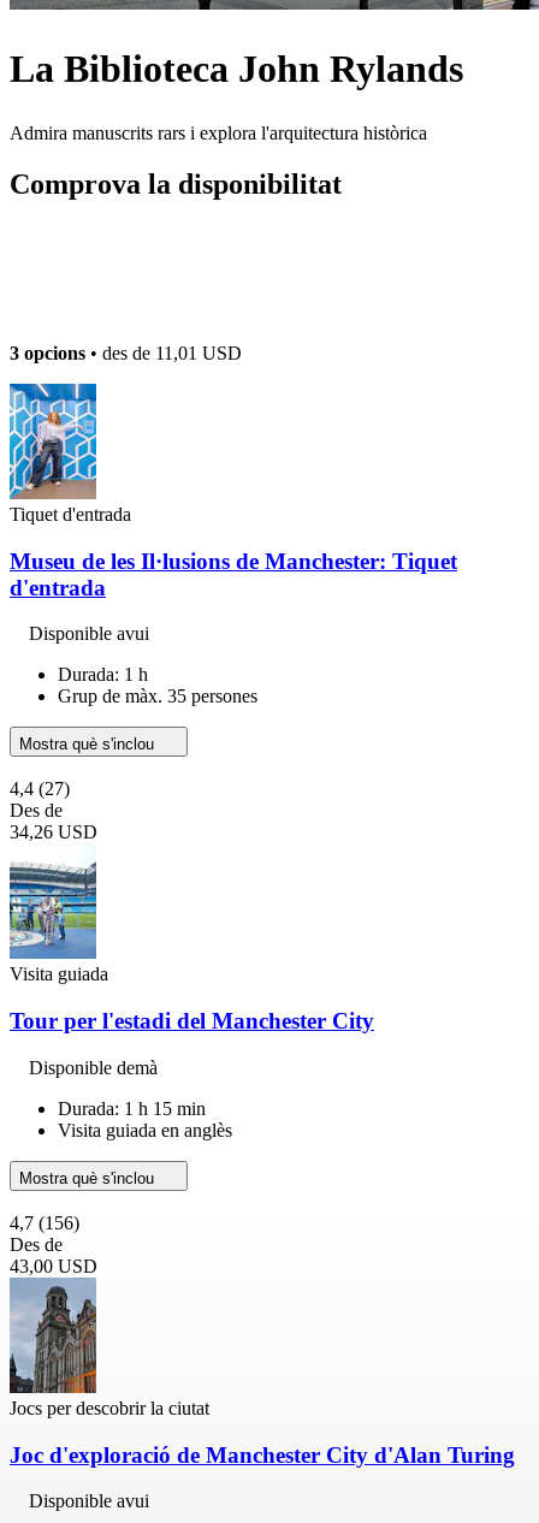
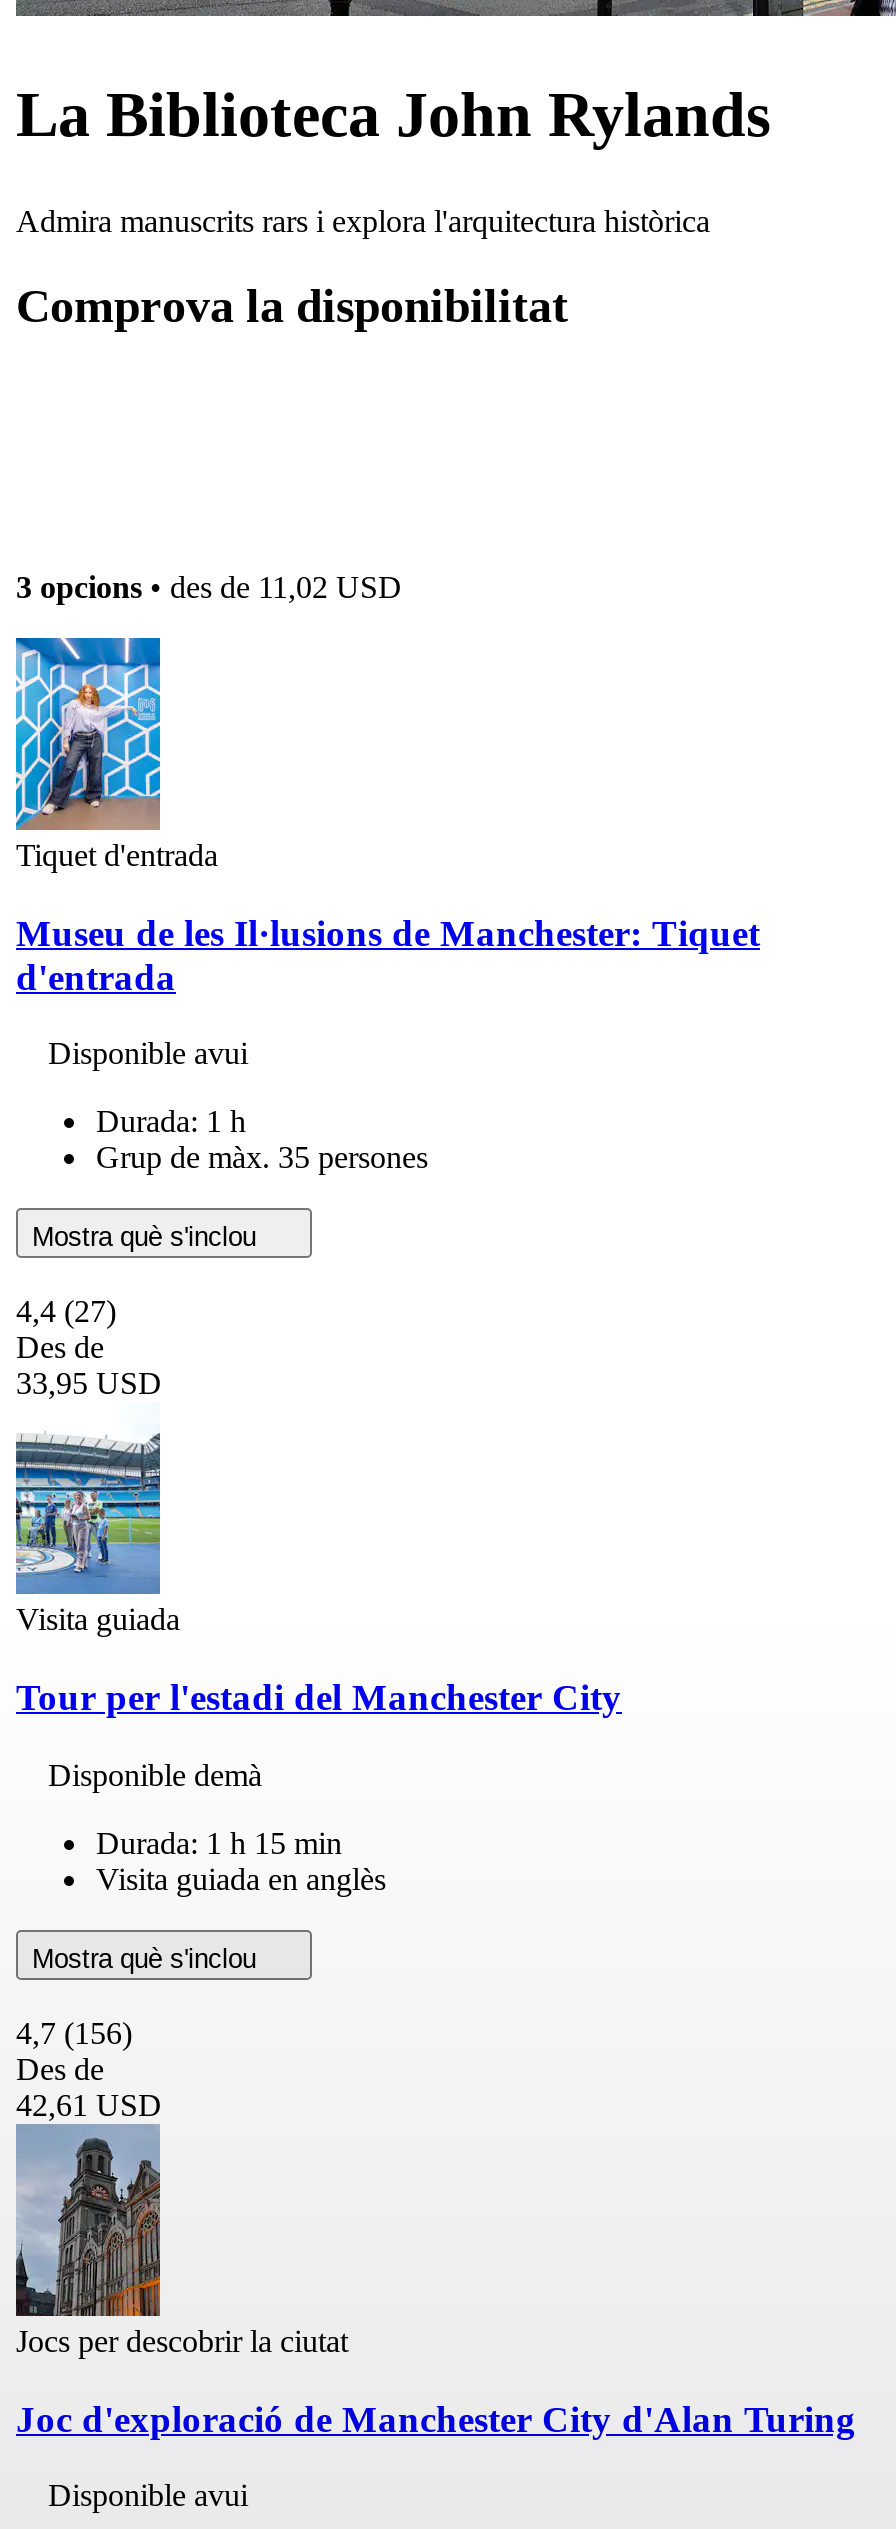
- 3 opcions • des de 11,01 USD
+ 3 opcions • des de 11,02 USD

- 34,26 USD
+ 33,95 USD

- 43,00 USD
+ 42,61 USD
